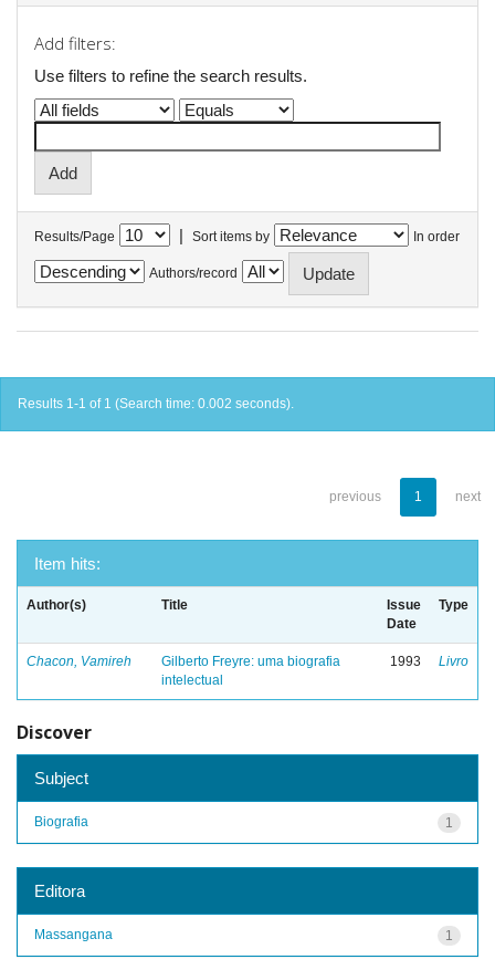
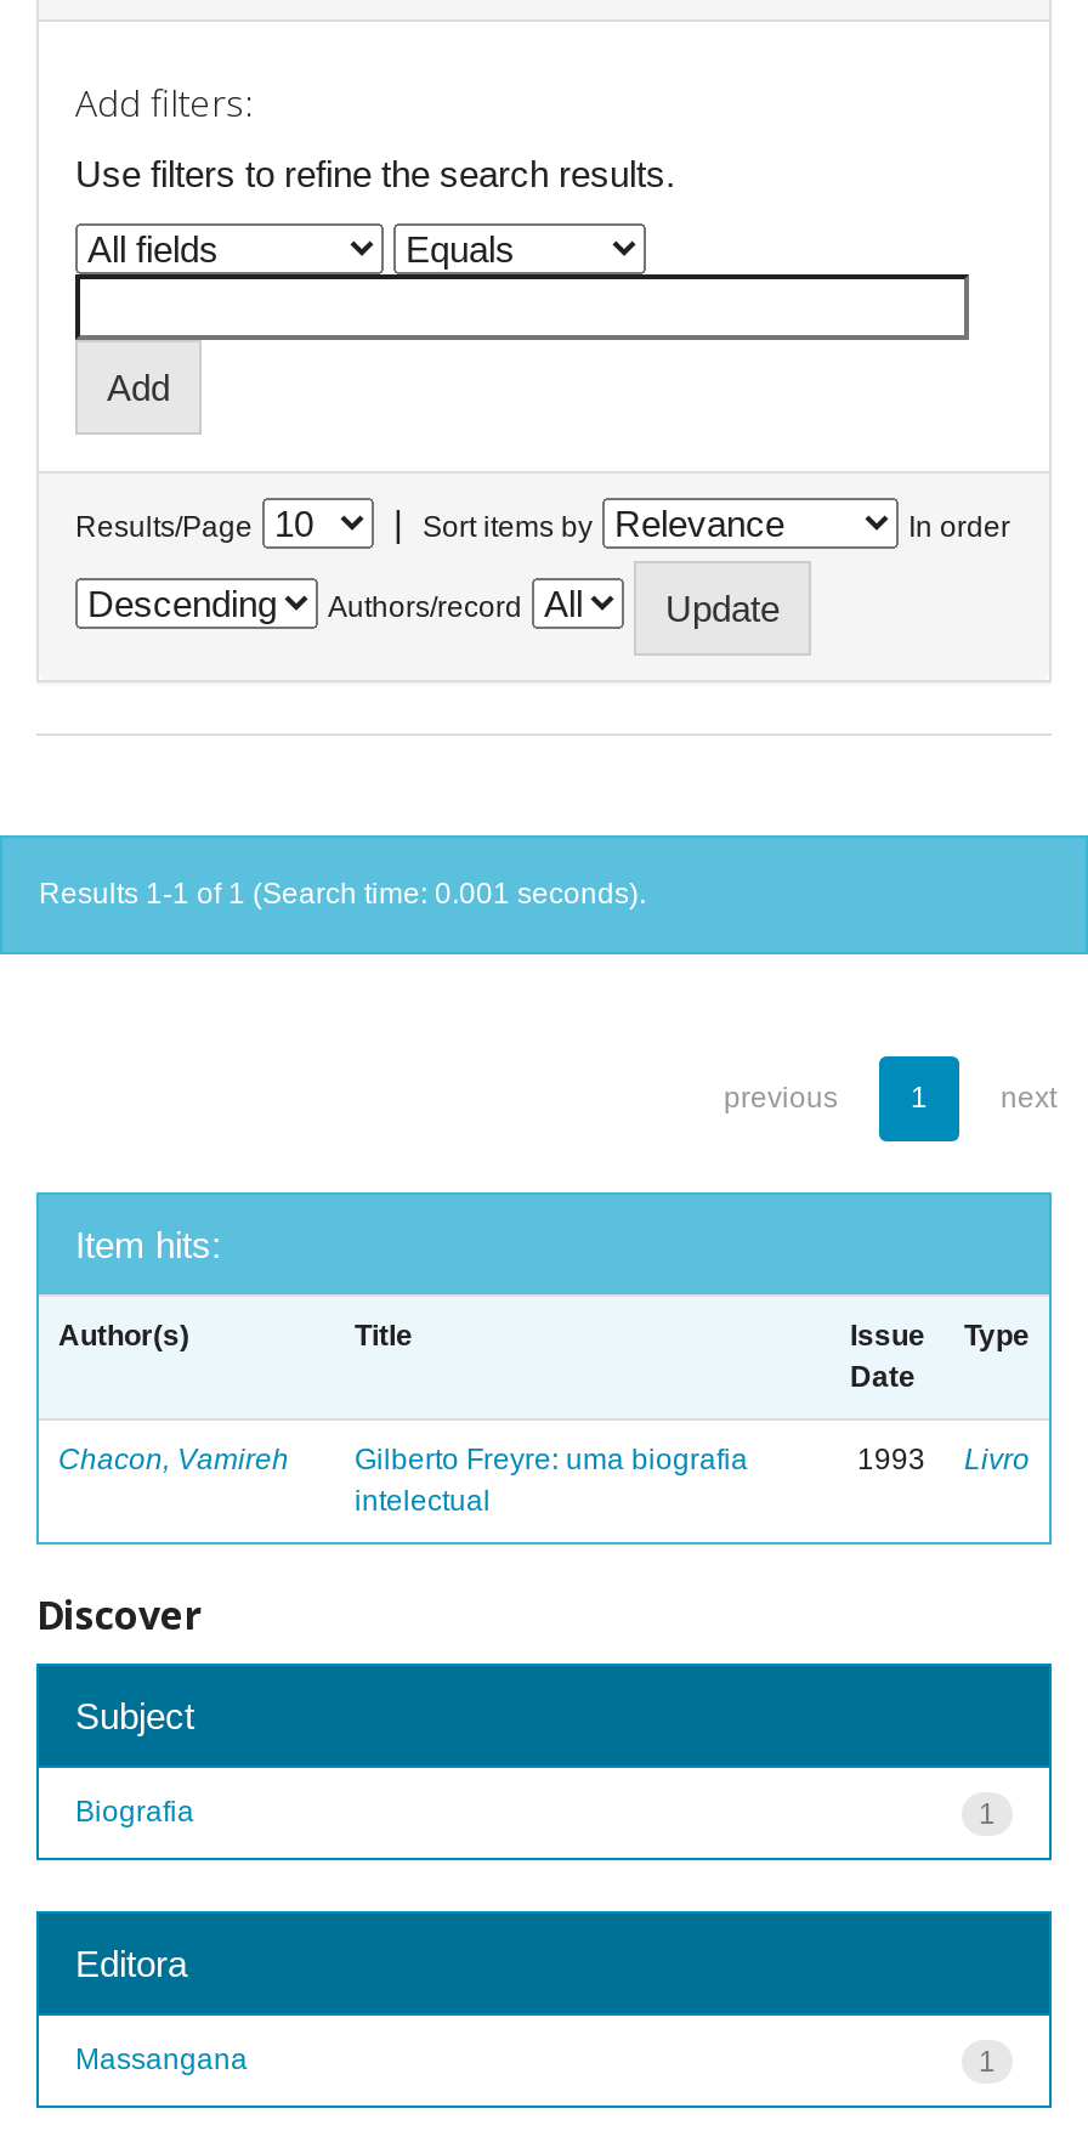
- Results 1-1 of 1 (Search time: 0.002 seconds).
+ Results 1-1 of 1 (Search time: 0.001 seconds).
